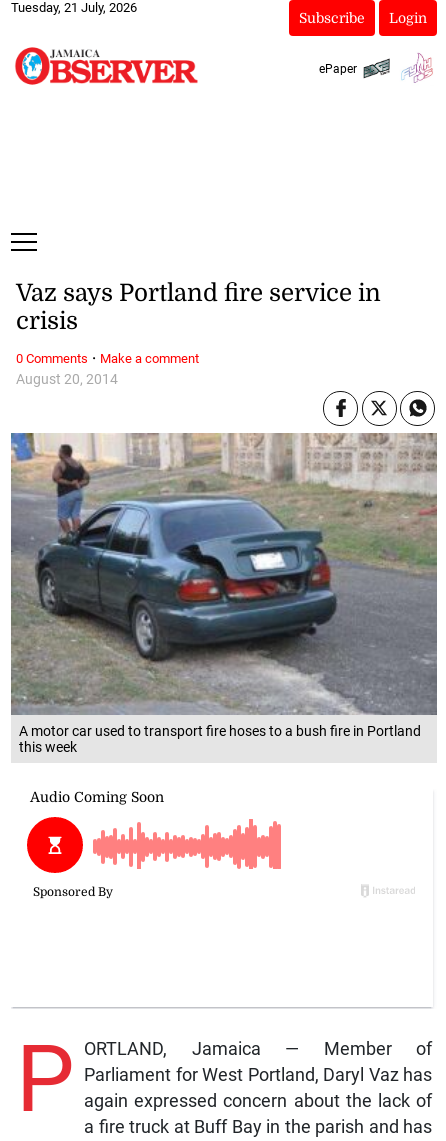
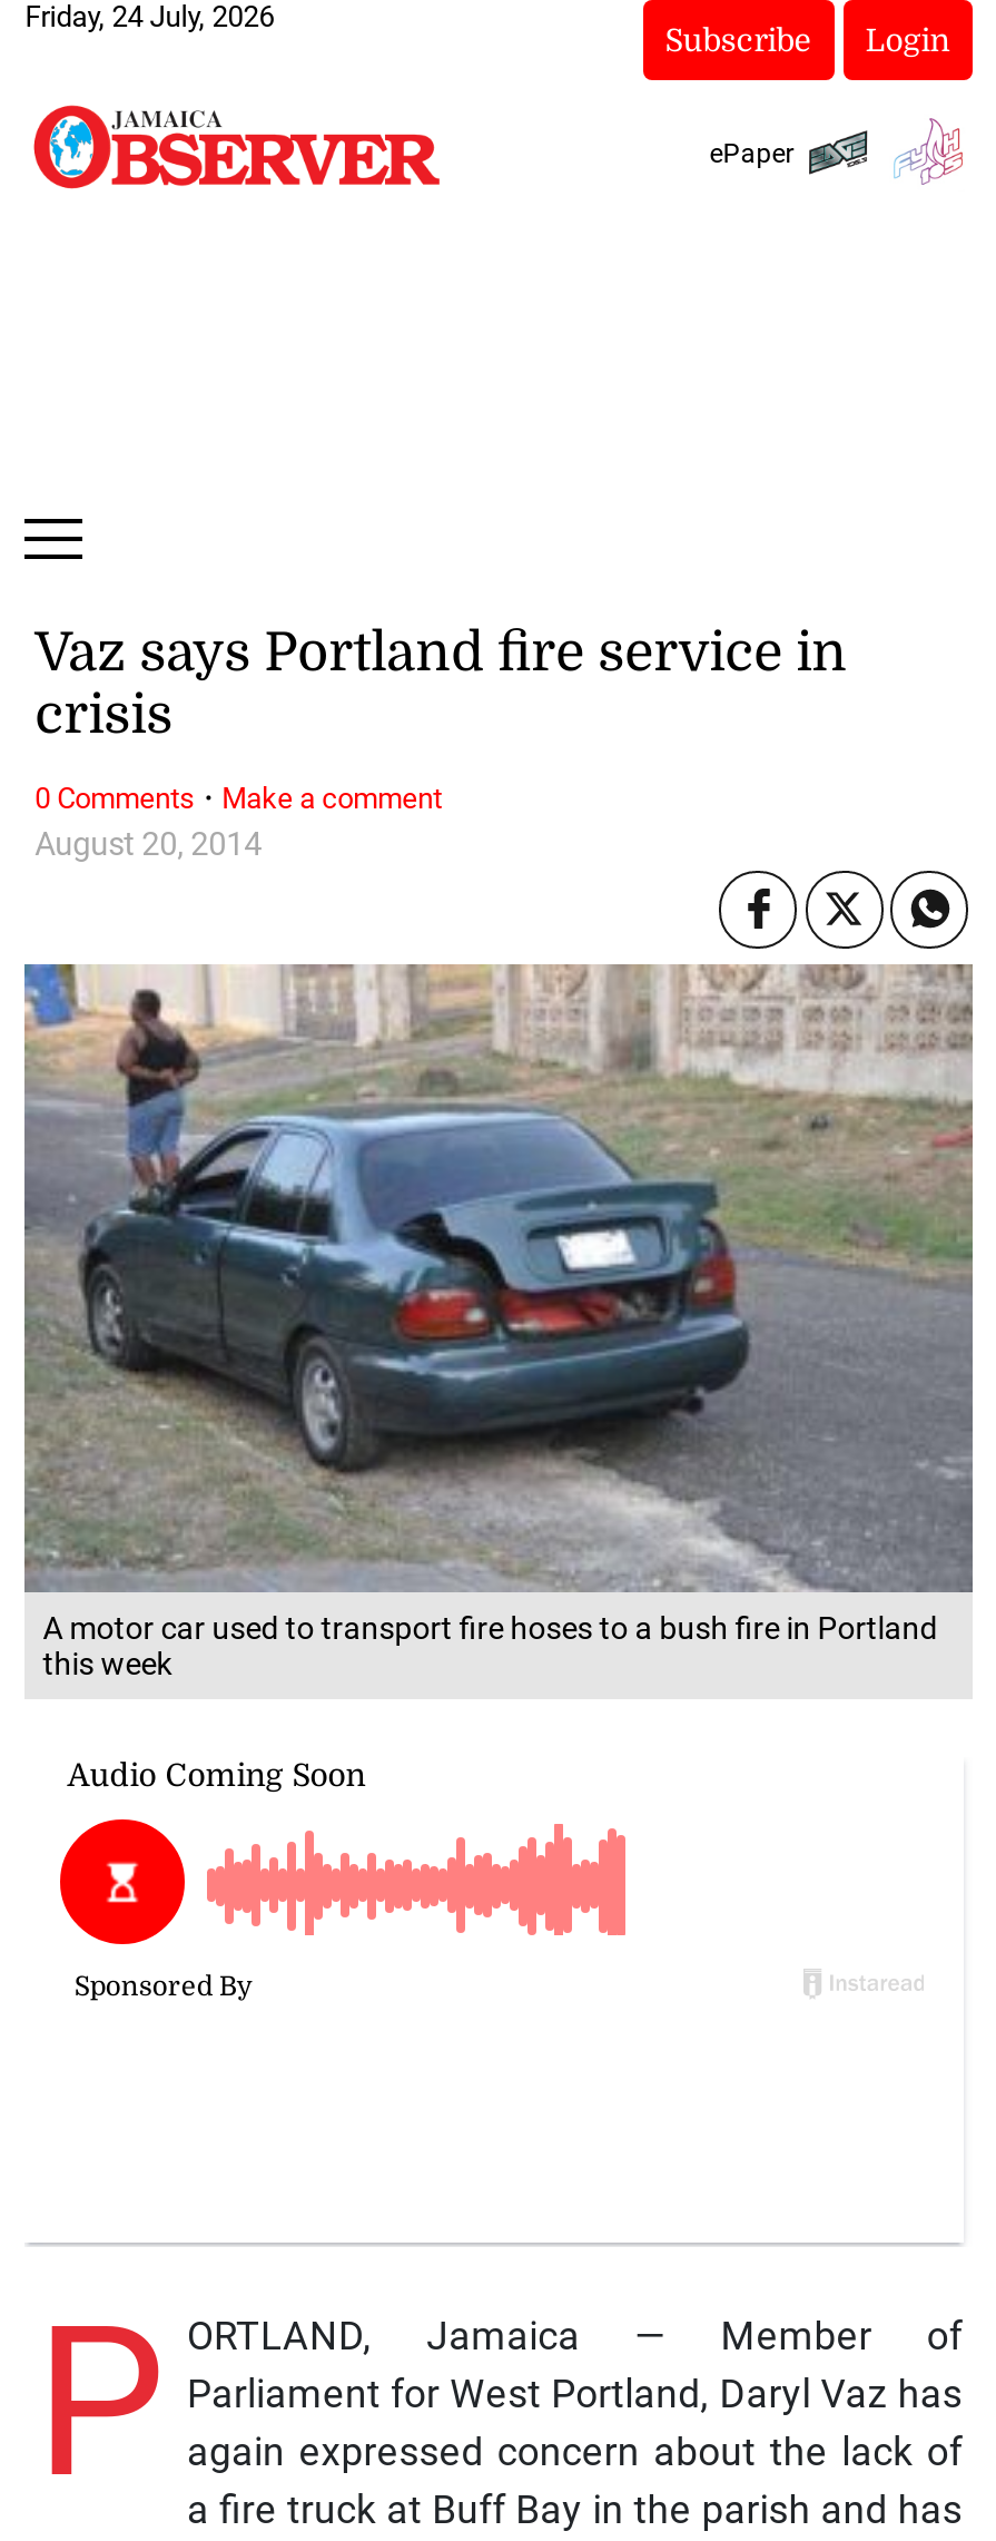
- Tuesday, 21 July, 2026
+ Friday, 24 July, 2026
